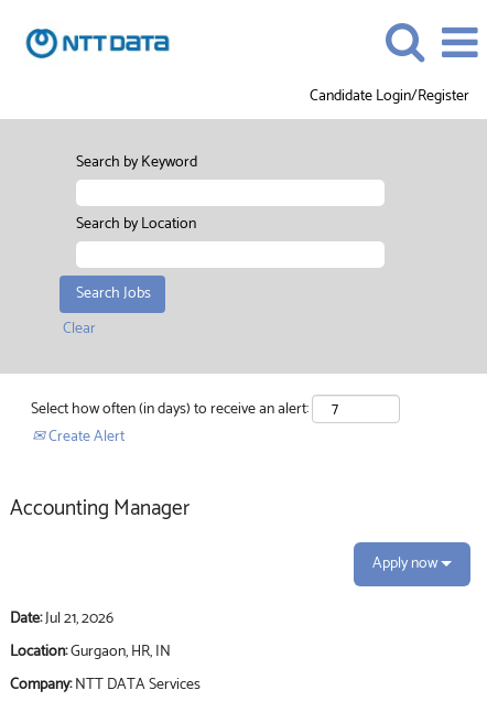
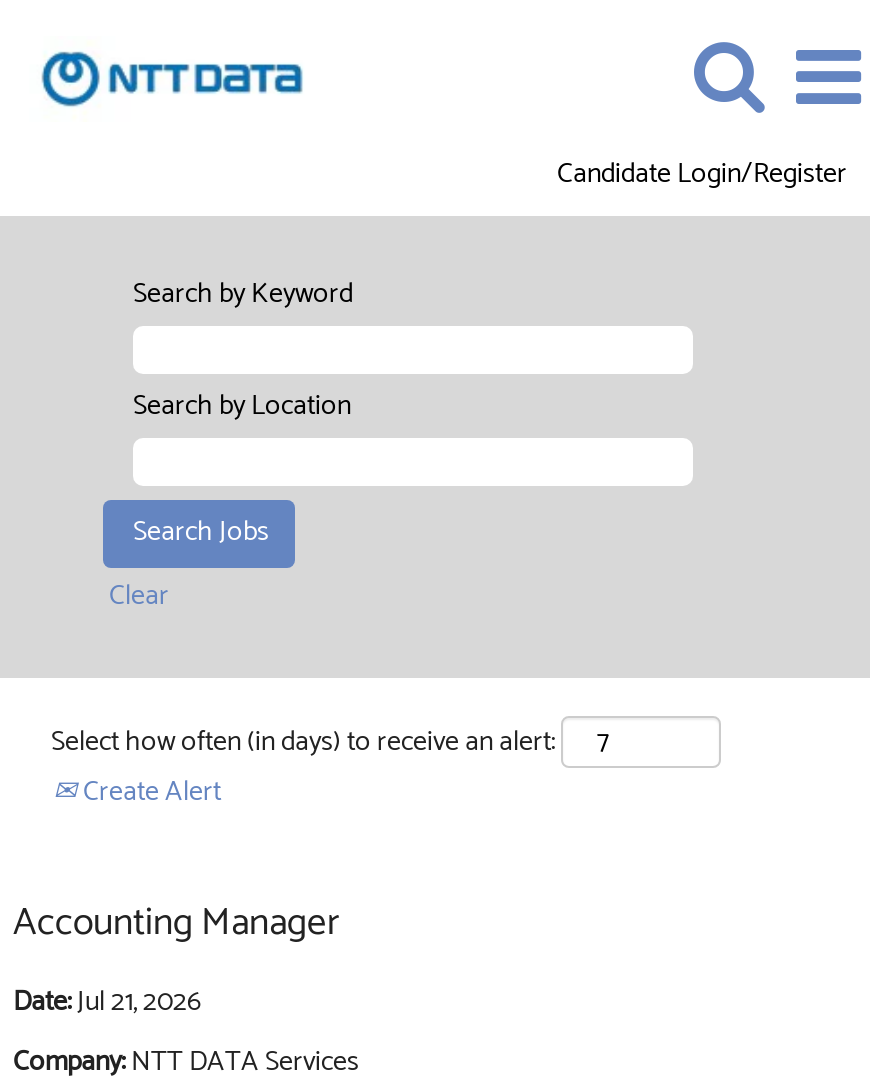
- Apply now

- Location: Gurgaon, HR, IN
